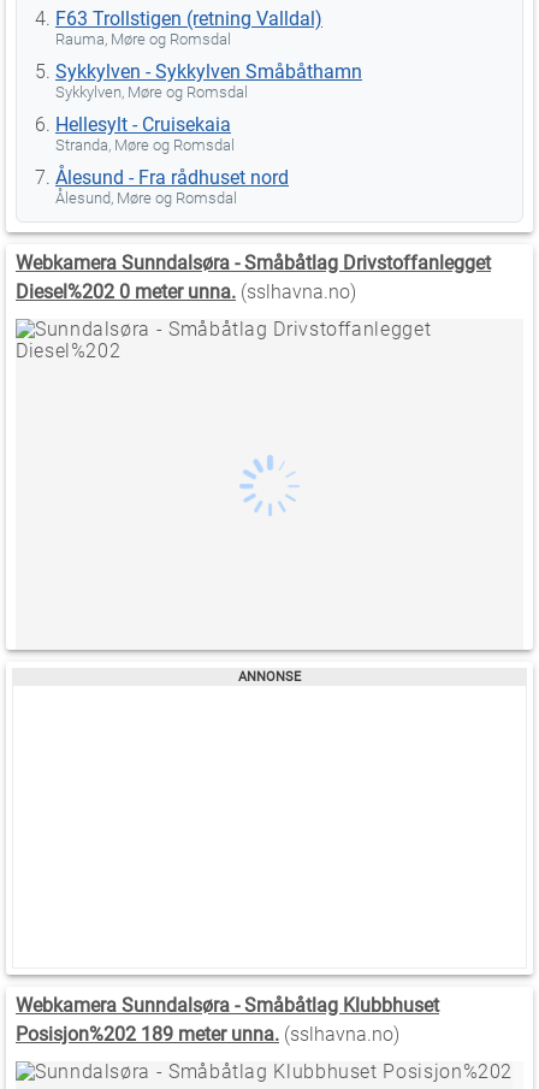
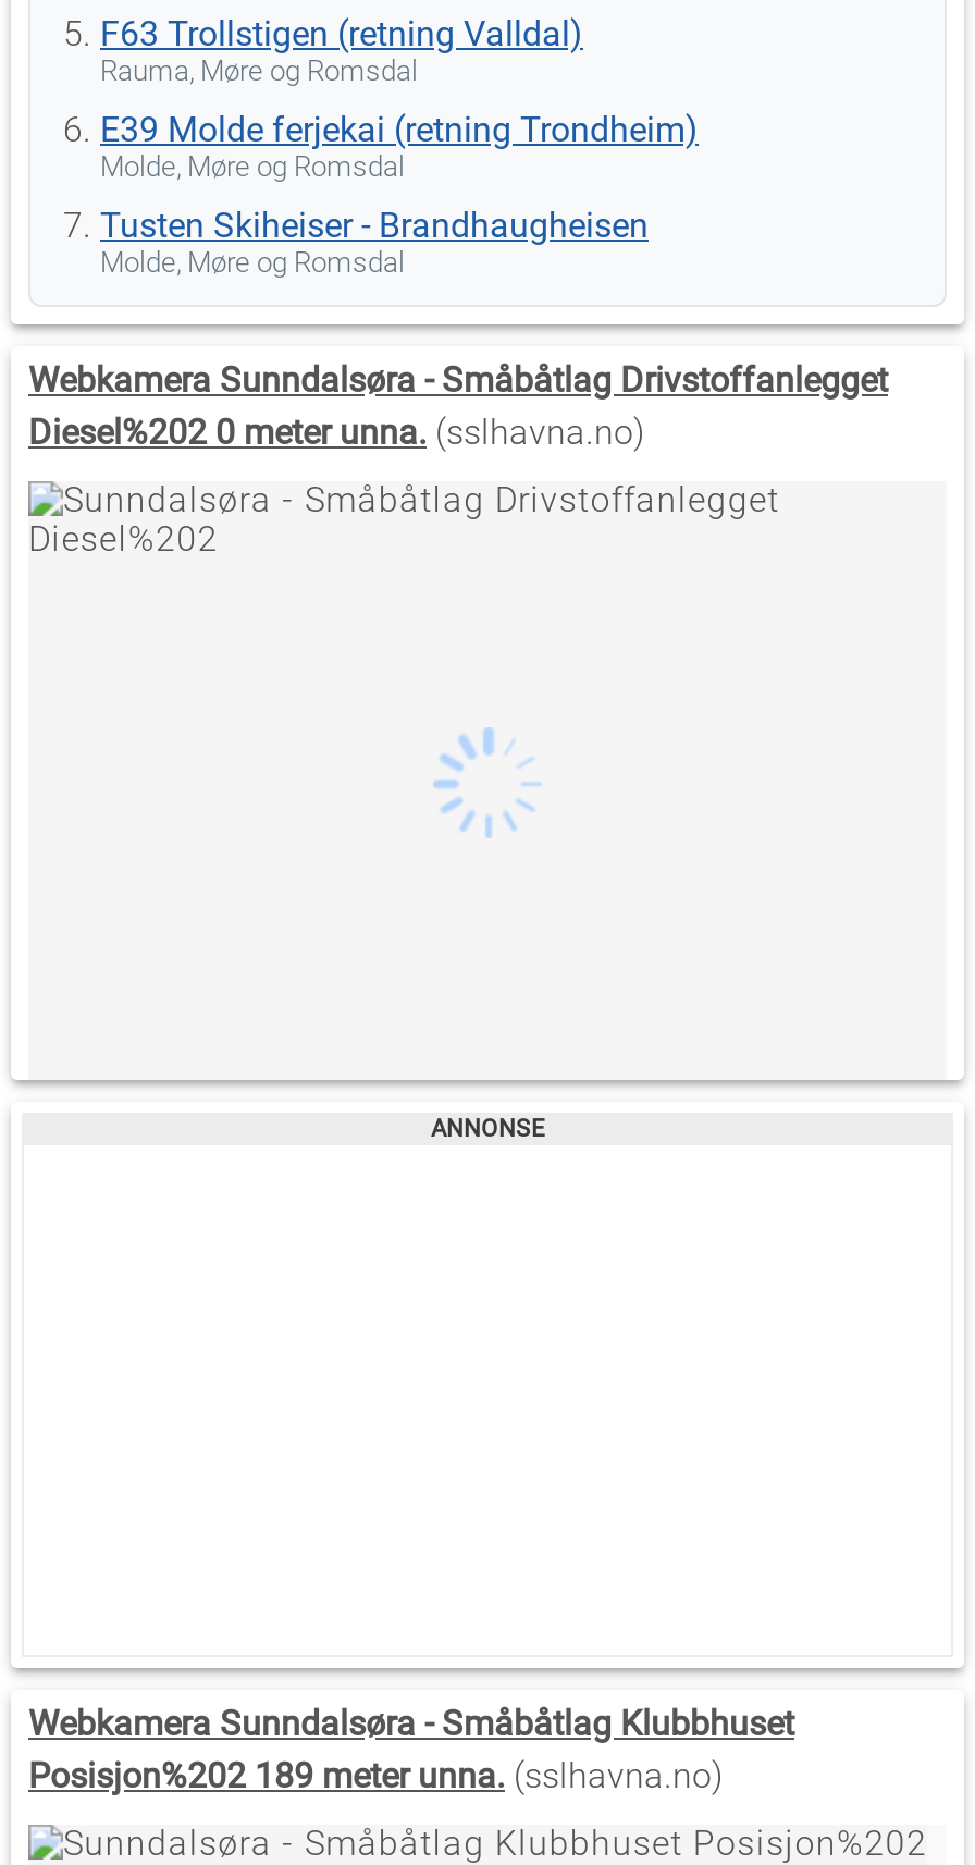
- Sykkylven - Sykkylven Småbåthamn
- Sykkylven, Møre og Romsdal
- Hellesylt - Cruisekaia
- Stranda, Møre og Romsdal
- Ålesund - Fra rådhuset nord
- Ålesund, Møre og Romsdal
+ E39 Molde ferjekai (retning Trondheim)
+ Molde, Møre og Romsdal
+ Tusten Skiheiser - Brandhaugheisen
+ Molde, Møre og Romsdal
